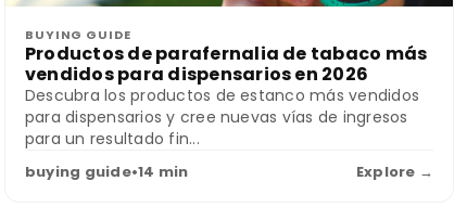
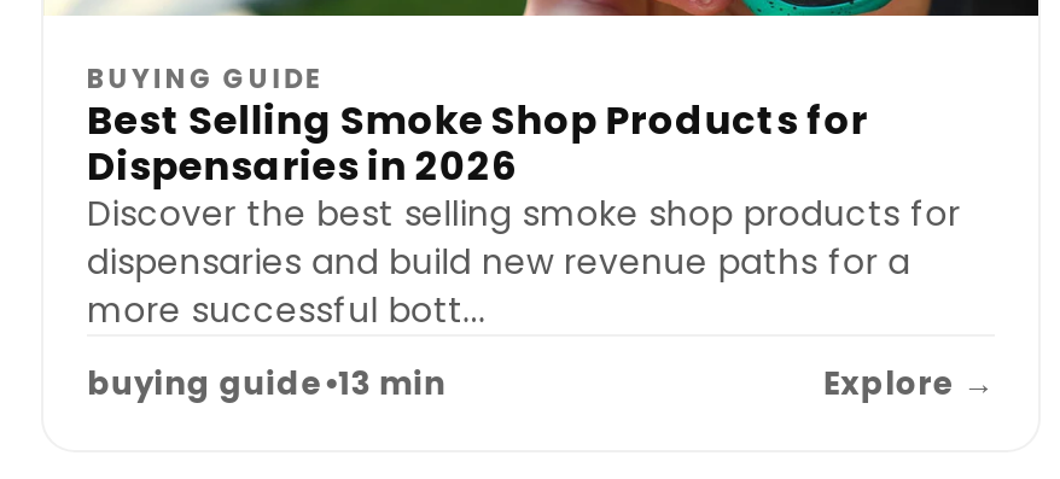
- Productos de parafernalia de tabaco más
- vendidos para dispensarios en 2026
- Descubra los productos de estanco más vendidos
- para dispensarios y cree nuevas vías de ingresos
- para un resultado fin...
+ Best Selling Smoke Shop Products for
+ Dispensaries in 2026
+ Discover the best selling smoke shop products for
+ dispensaries and build new revenue paths for a
+ more successful bott...

- buying guide•14 min
+ buying guide•13 min
